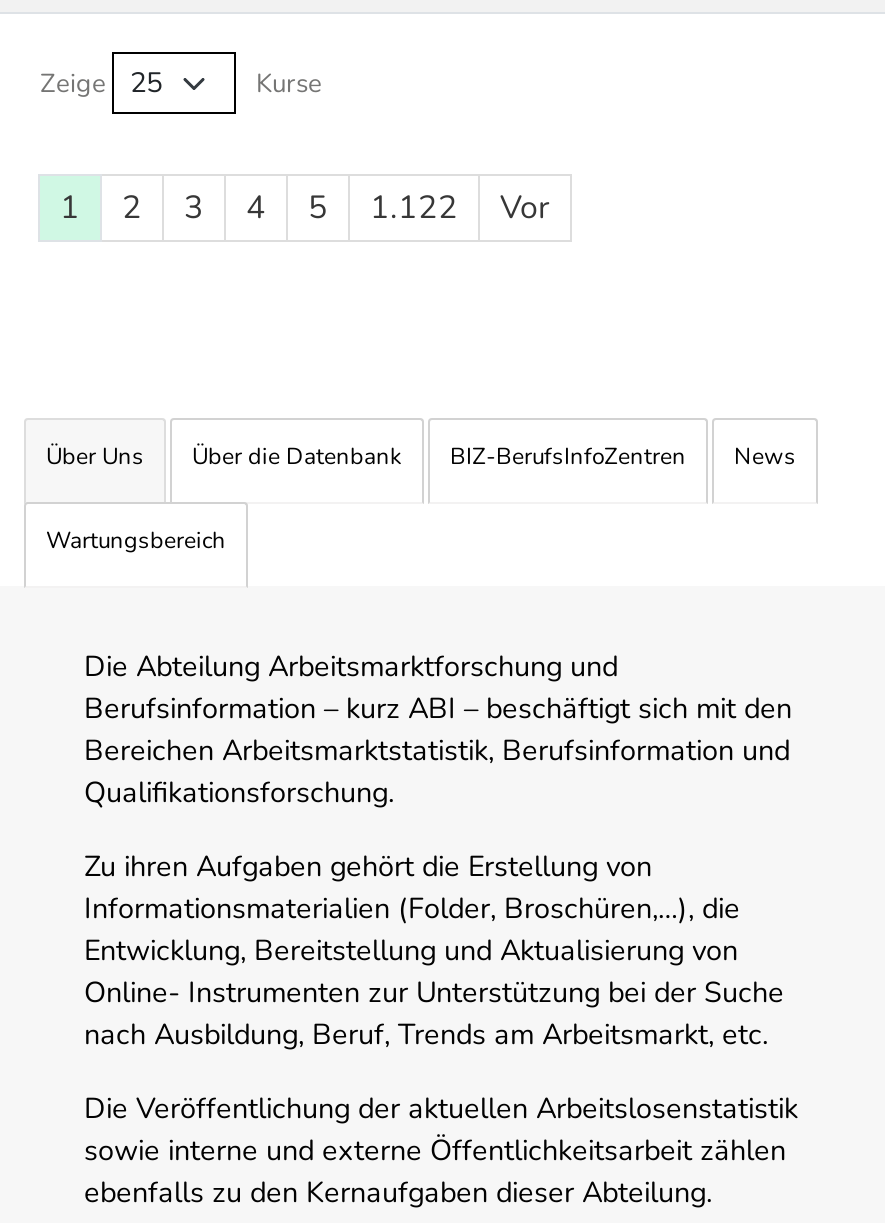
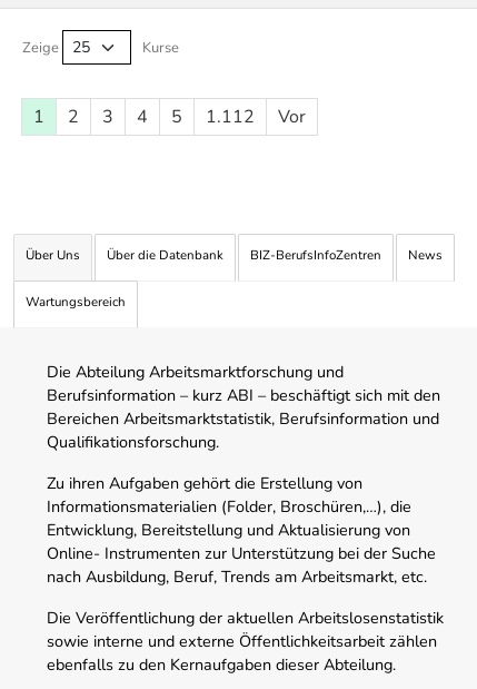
- 1 2 3 4 5 1.122 Vor
+ 1 2 3 4 5 1.112 Vor
